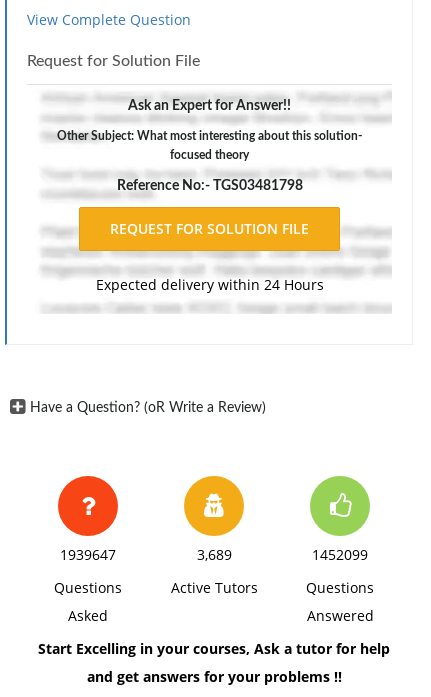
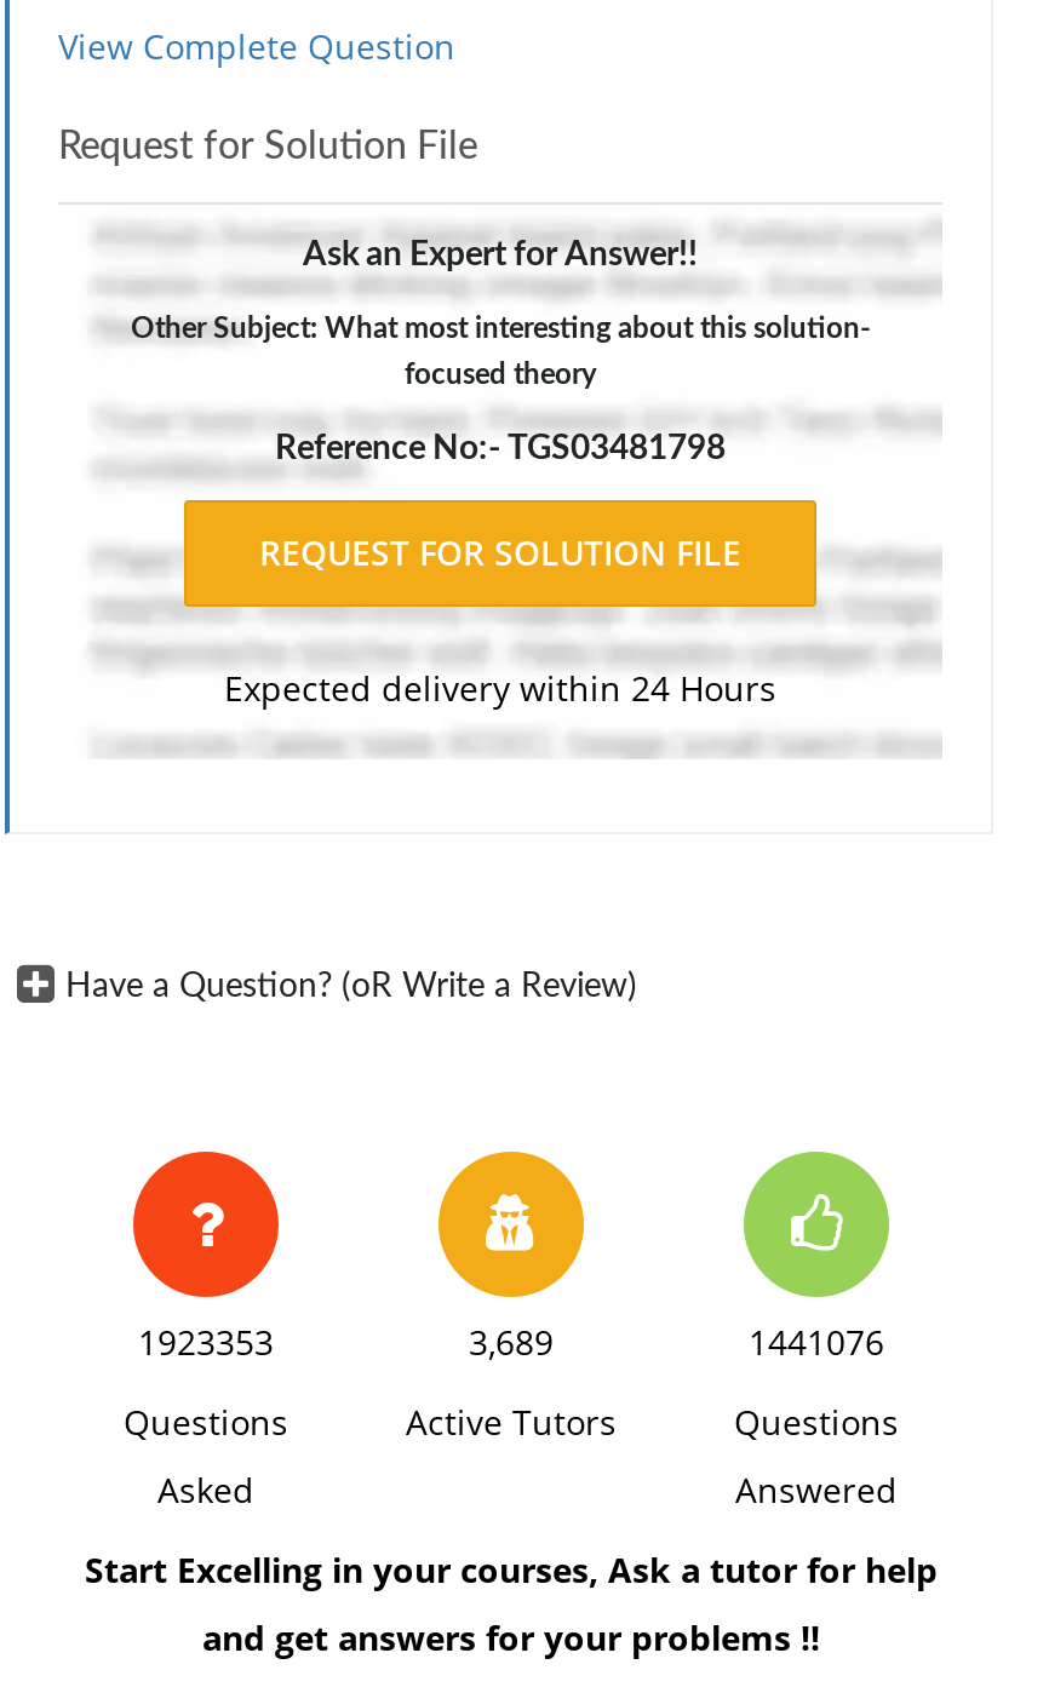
- 1939647
+ 1923353

- 1452099
+ 1441076
